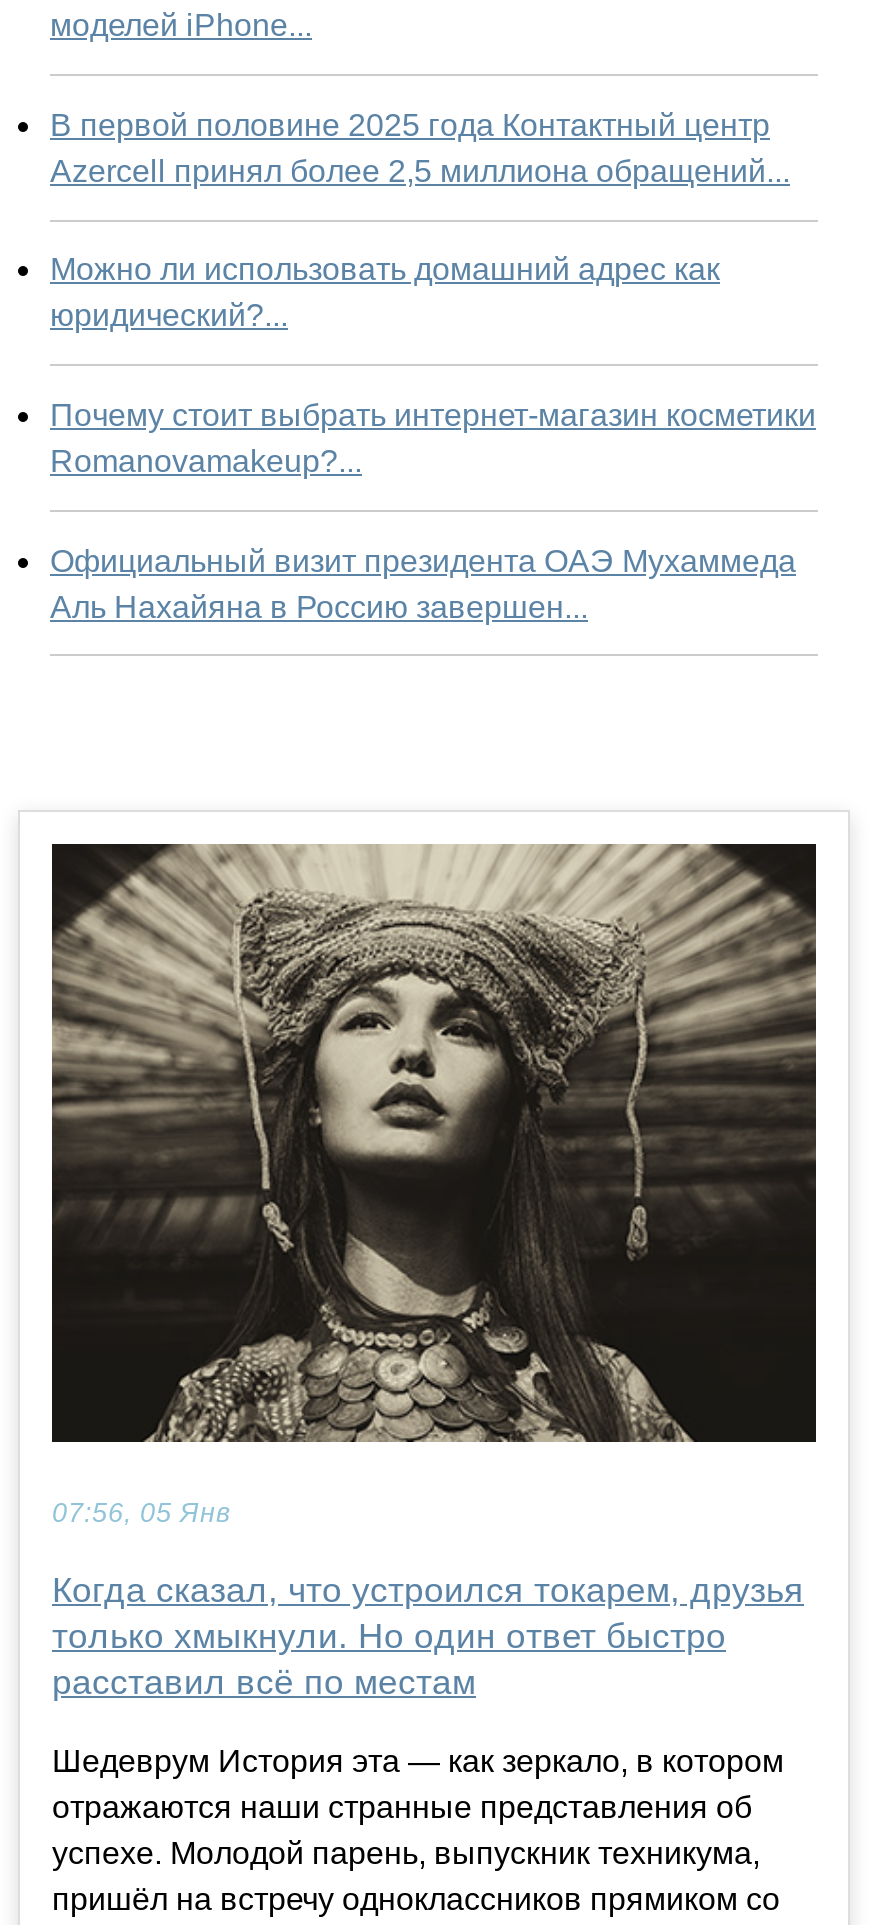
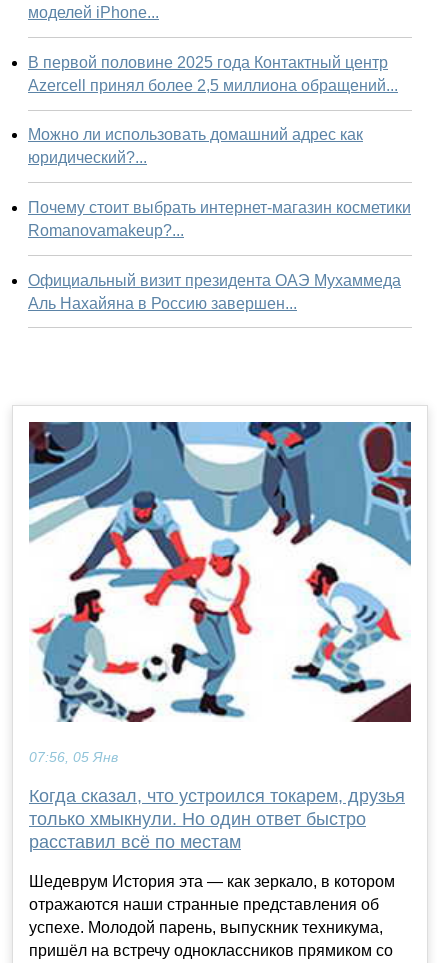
- [image]
+ [image]
